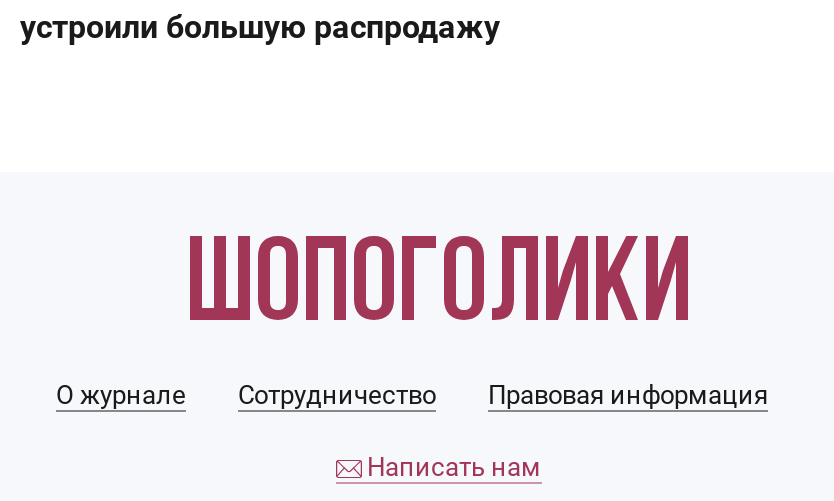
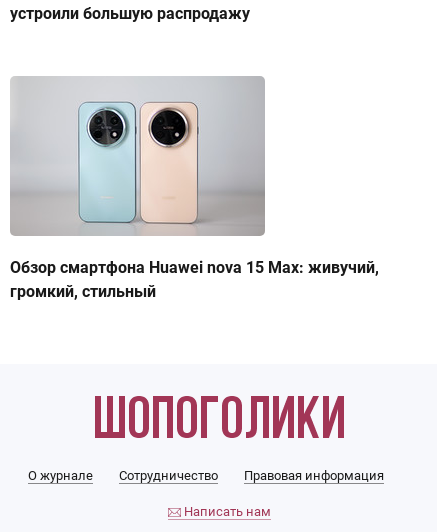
+ [image]
+ Обзор смартфона Huawei nova 15 Max: живучий,
+ громкий, стильный
